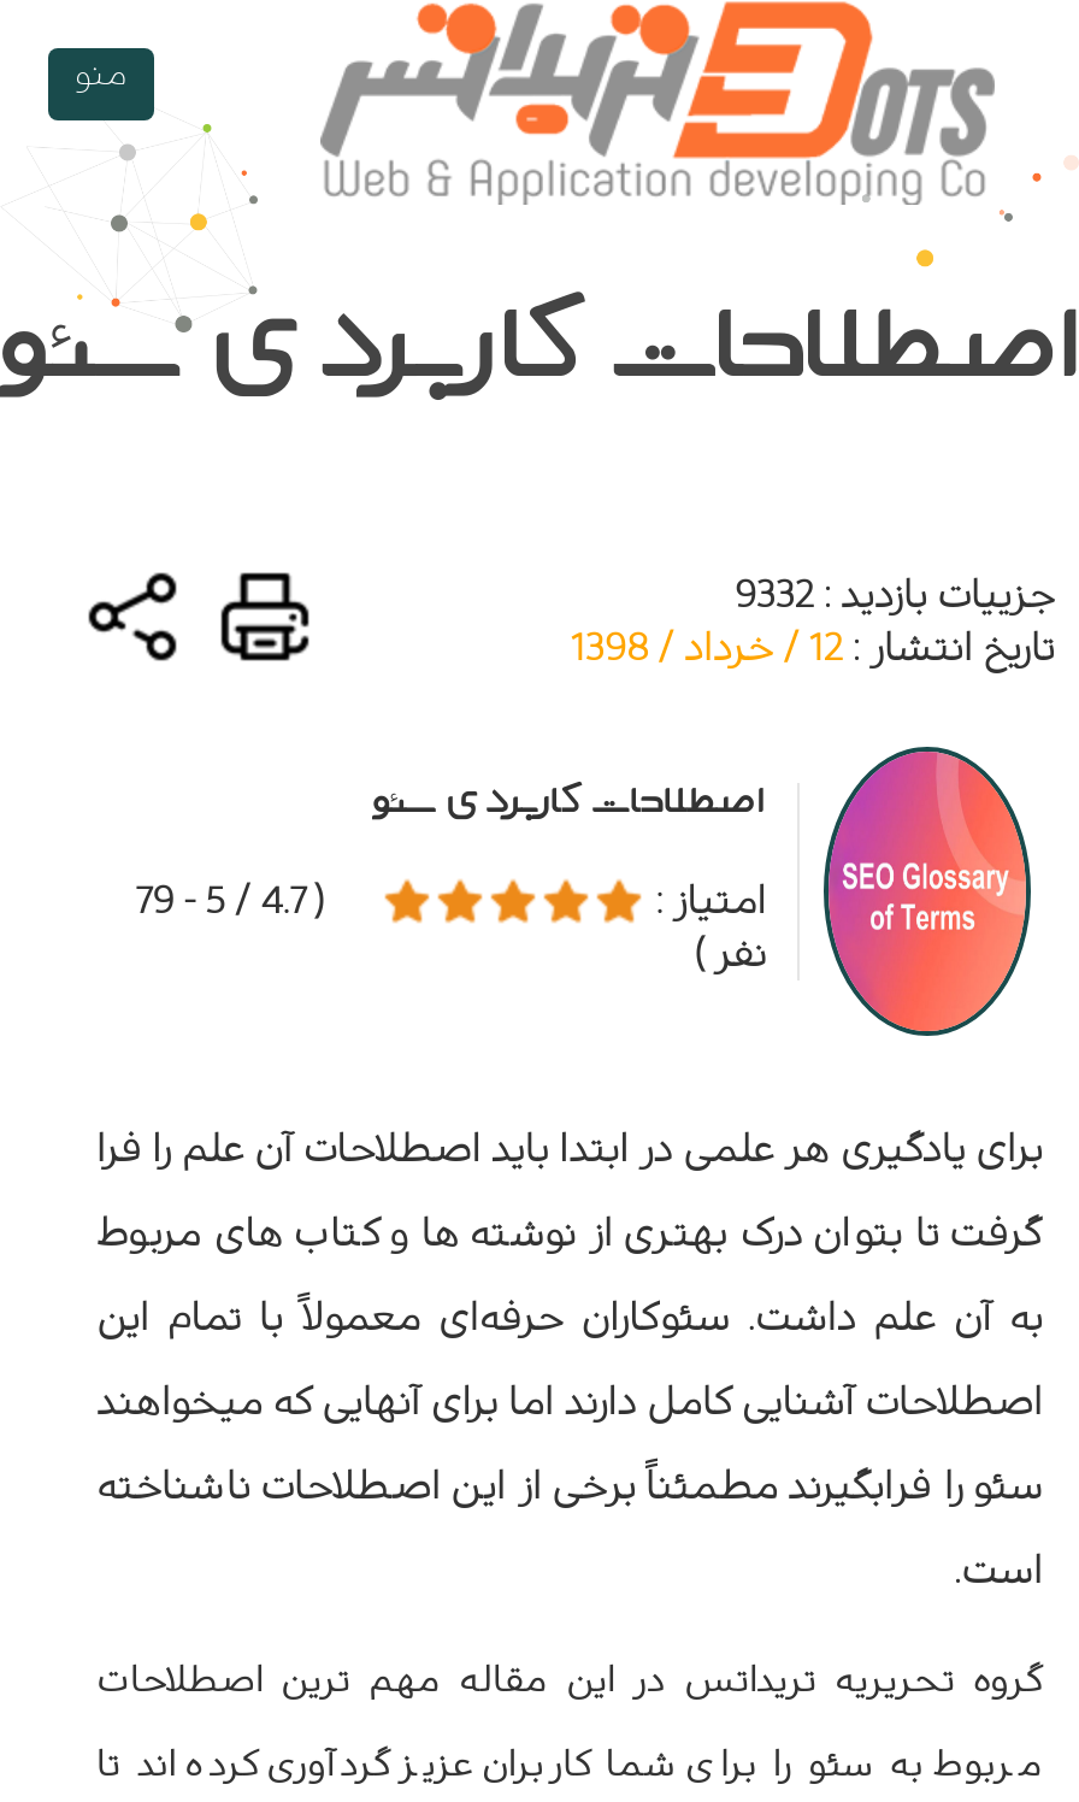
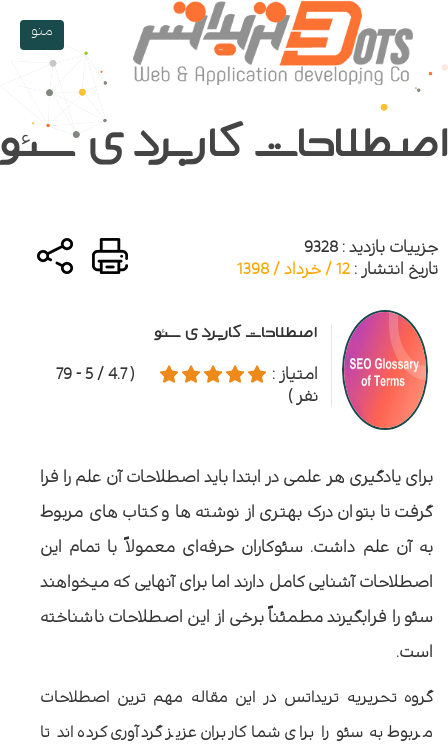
- جزییات بازدید : 9332
+ جزییات بازدید : 9328
